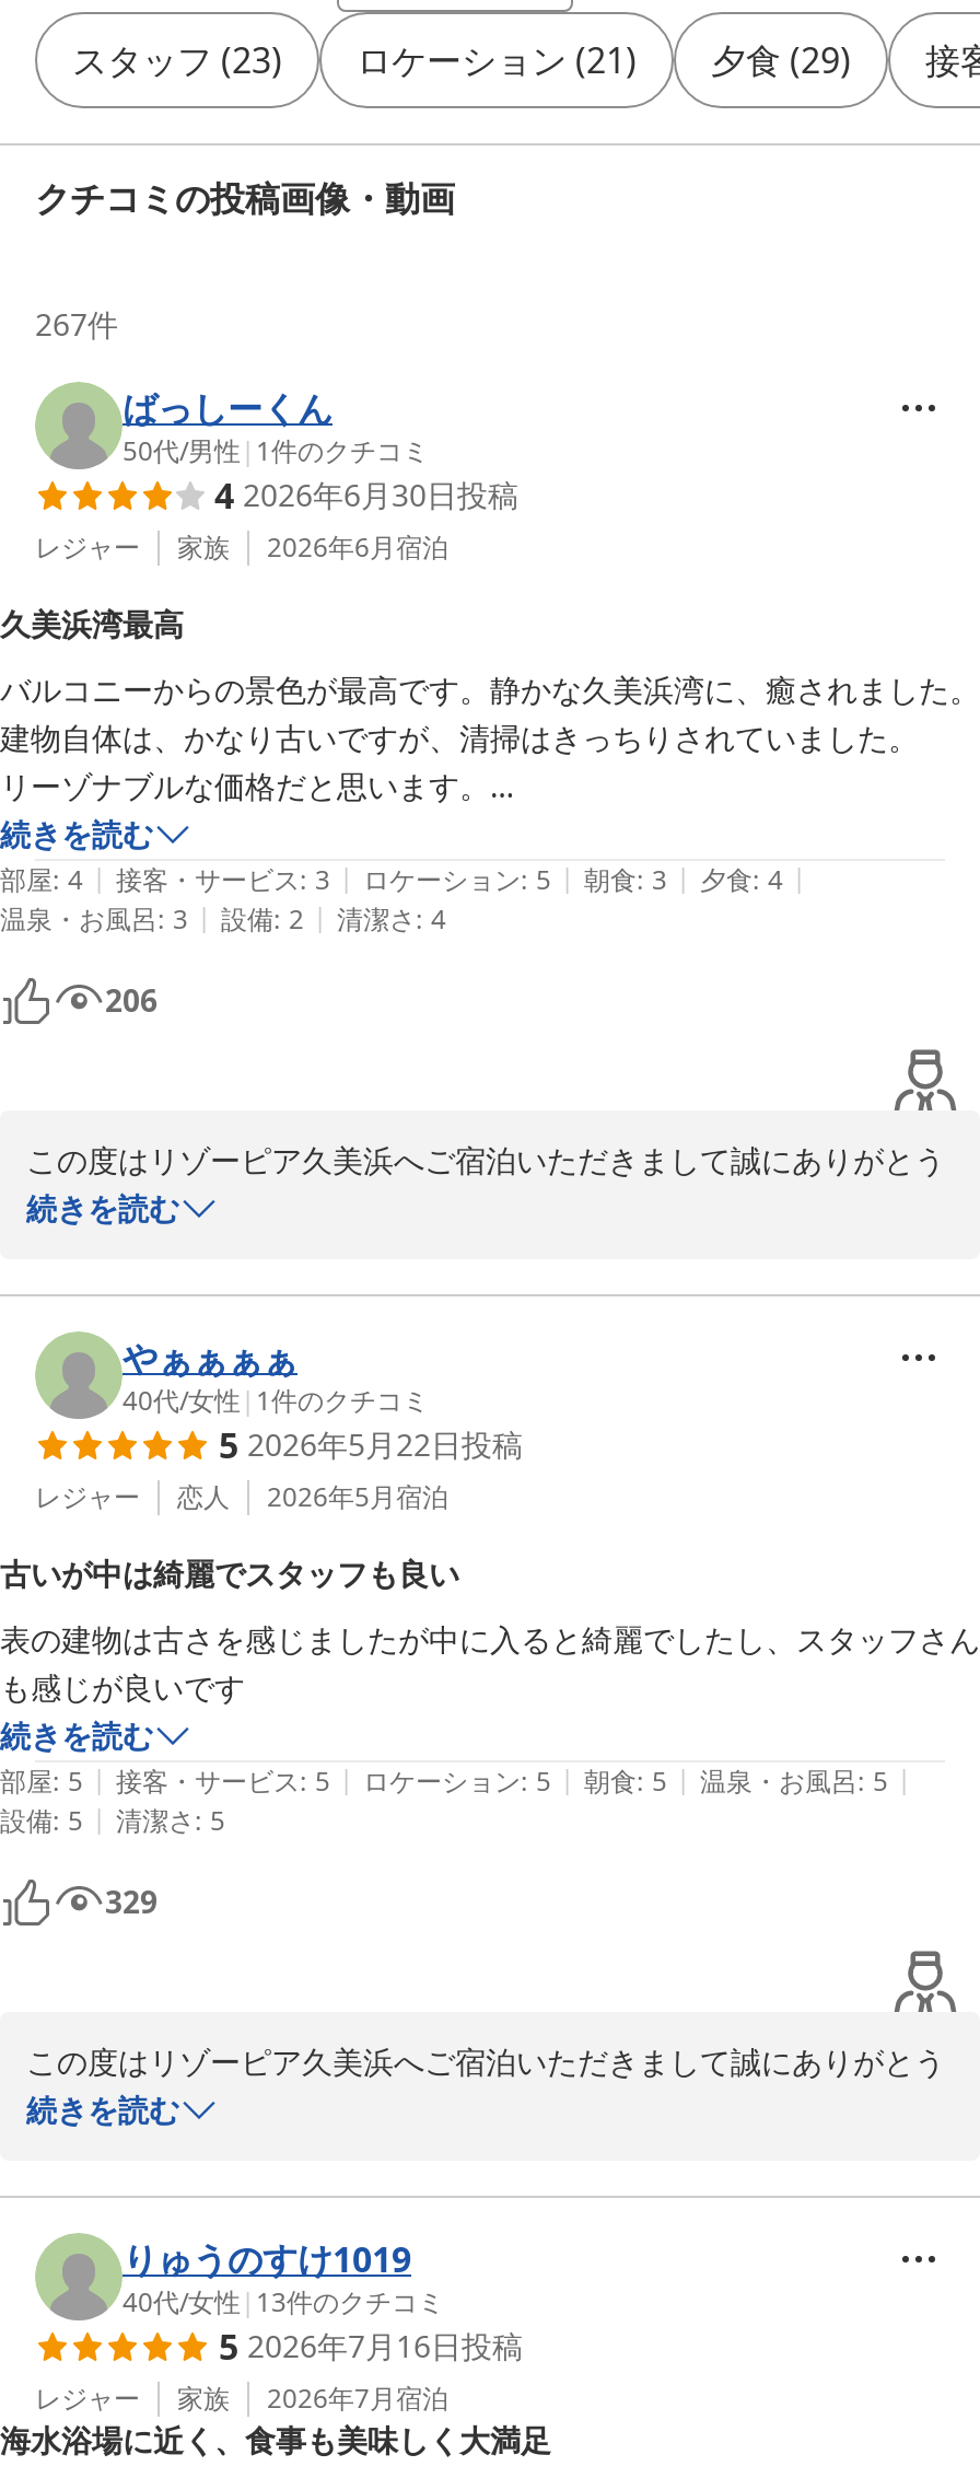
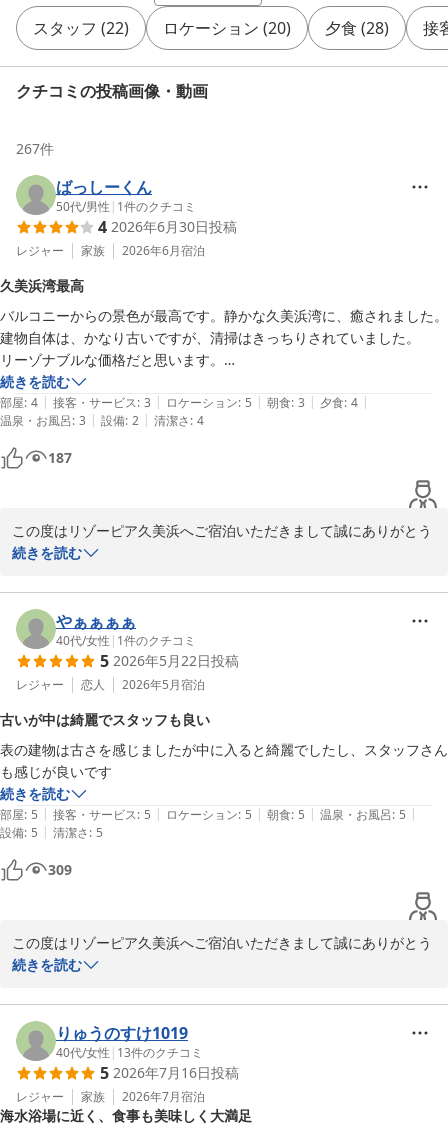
- スタッフ (23)
+ スタッフ (22)

- ロケーション (21)
+ ロケーション (20)

- 夕食 (29)
+ 夕食 (28)

- 206
+ 187

- 329
+ 309
